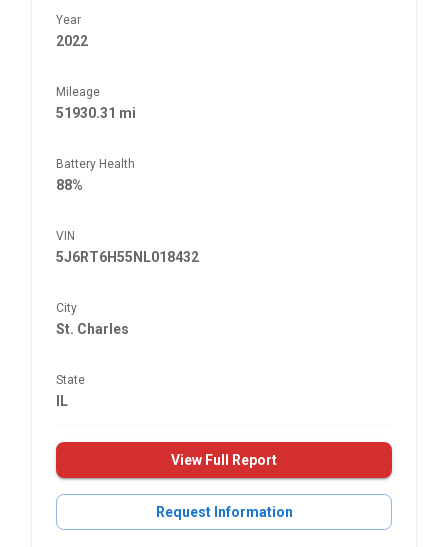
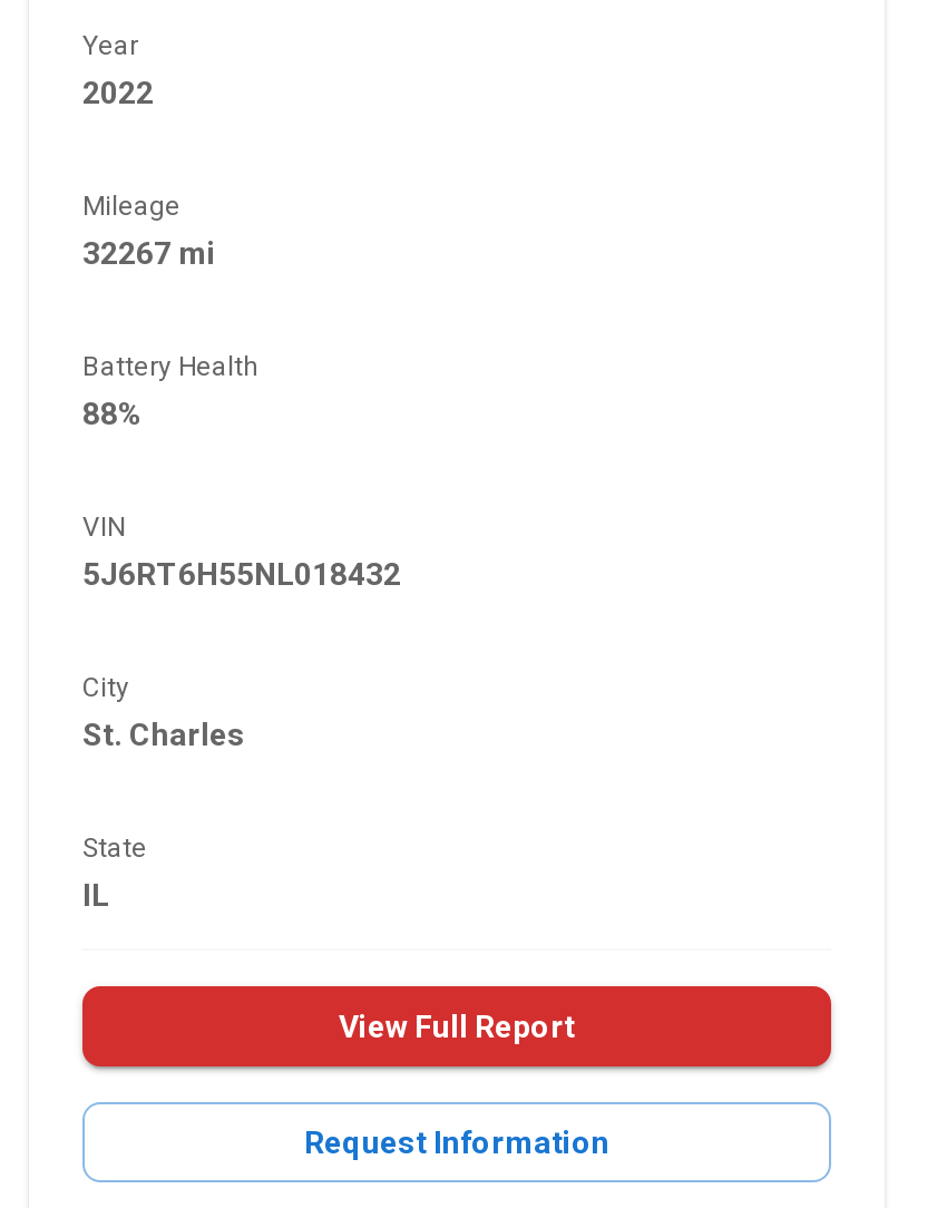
- 51930.31 mi
+ 32267 mi
